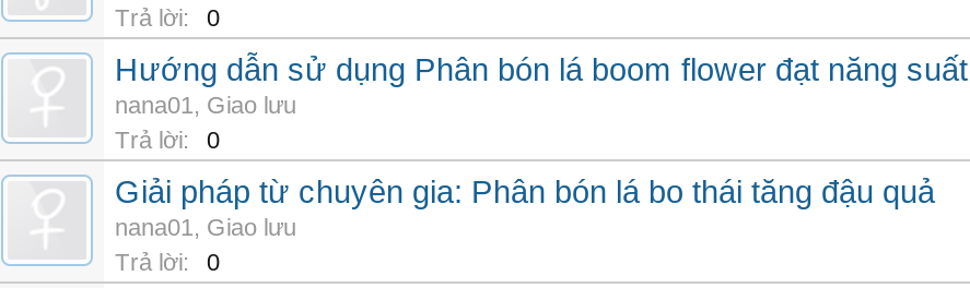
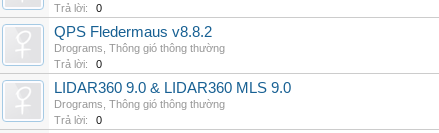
- Hướng dẫn sử dụng Phân bón lá boom flower đạt năng suất
- nana01, Giao lưu
+ QPS Fledermaus v8.8.2
+ Drograms, Thông gió thông thường

- Giải pháp từ chuyên gia: Phân bón lá bo thái tăng đậu quả
- nana01, Giao lưu
+ LIDAR360 9.0 & LIDAR360 MLS 9.0
+ Drograms, Thông gió thông thường
